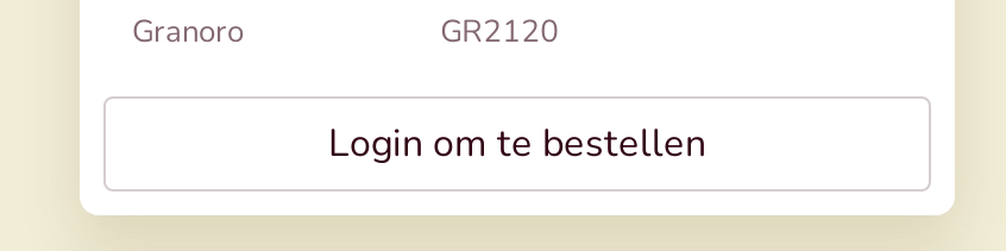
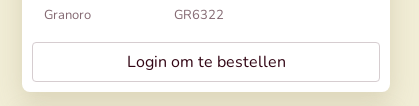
- GR2120
+ GR6322
